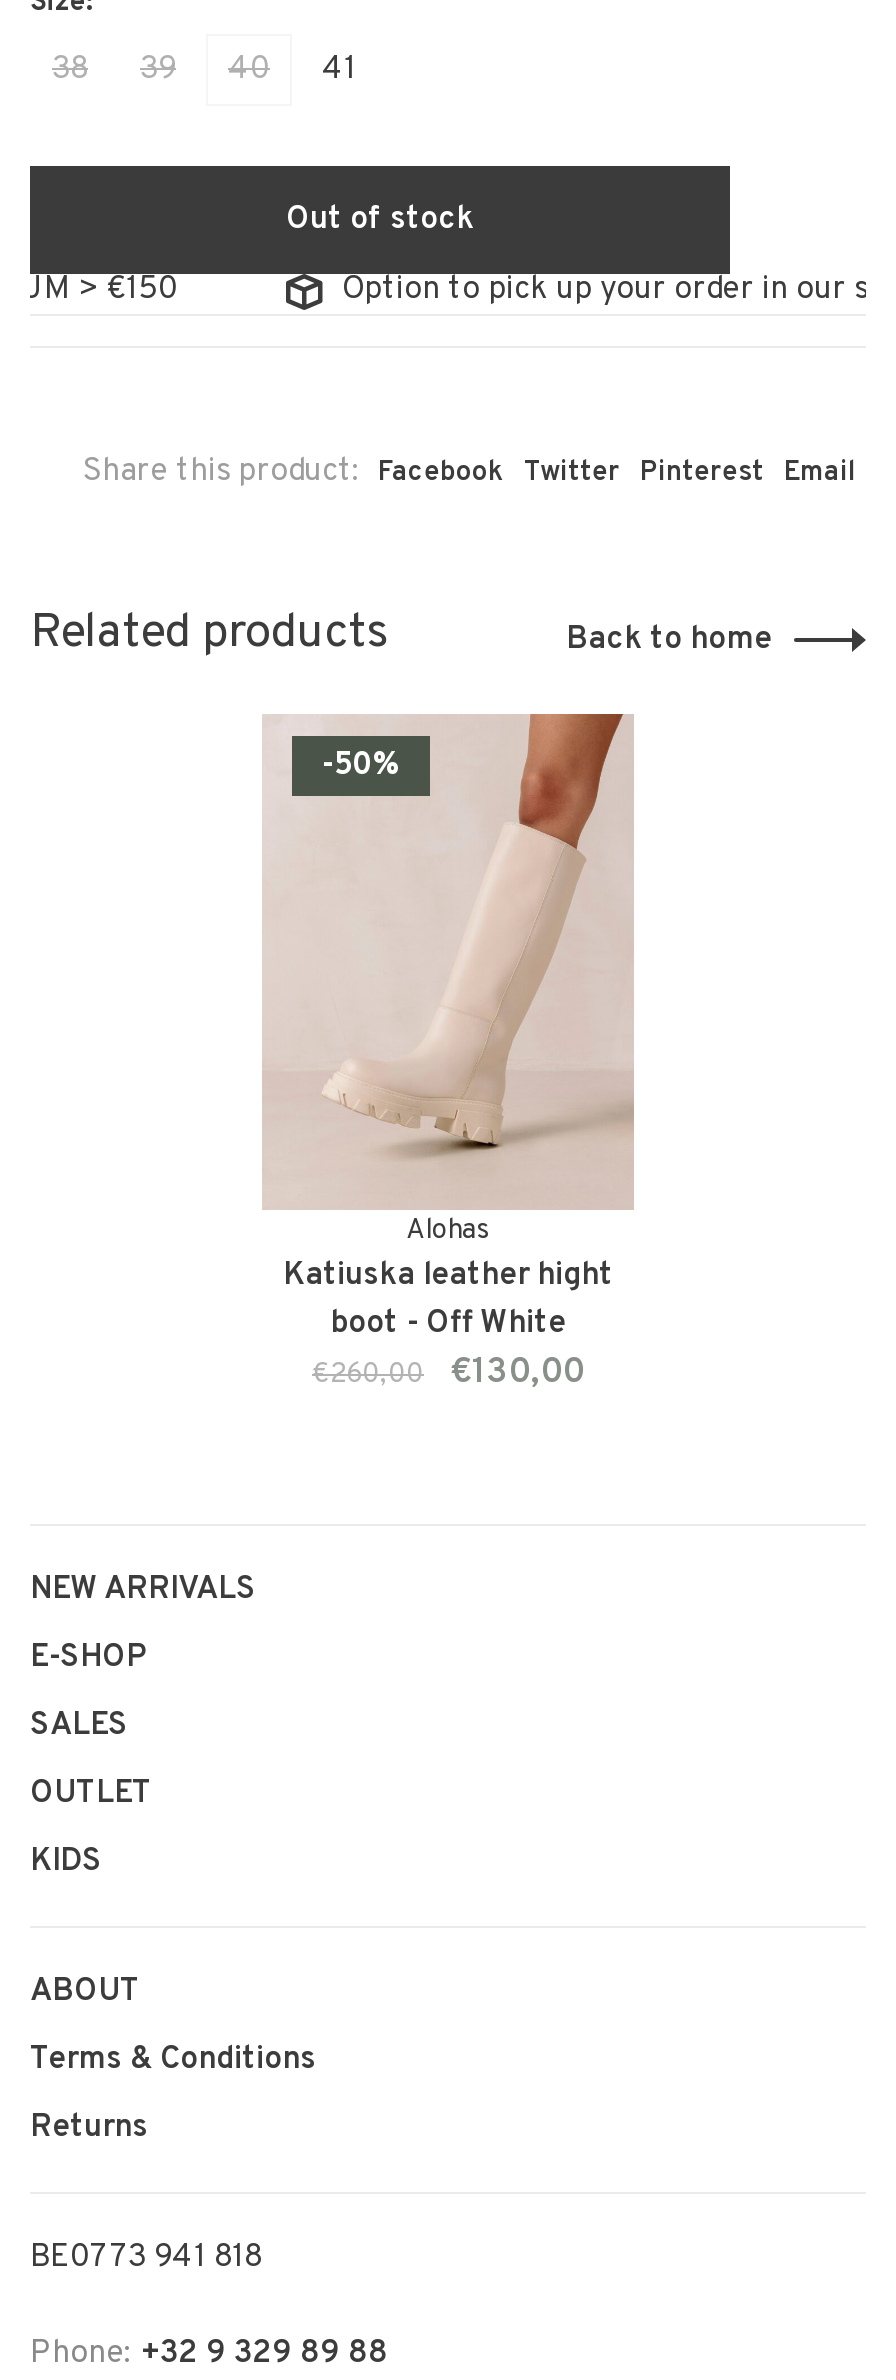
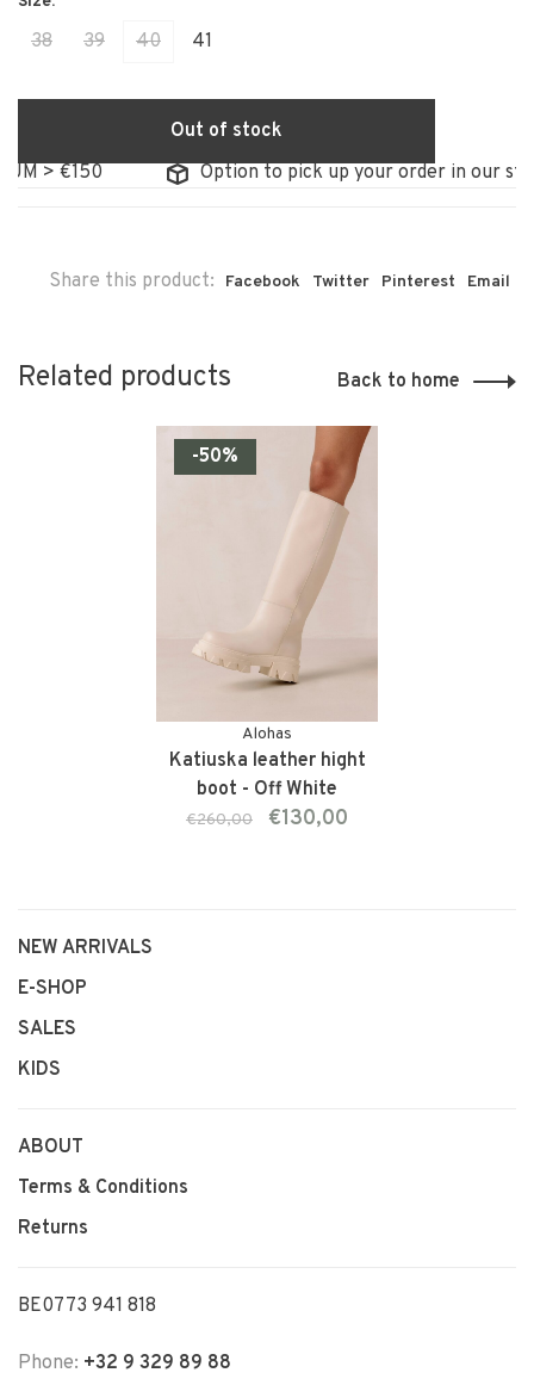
- OUTLET
